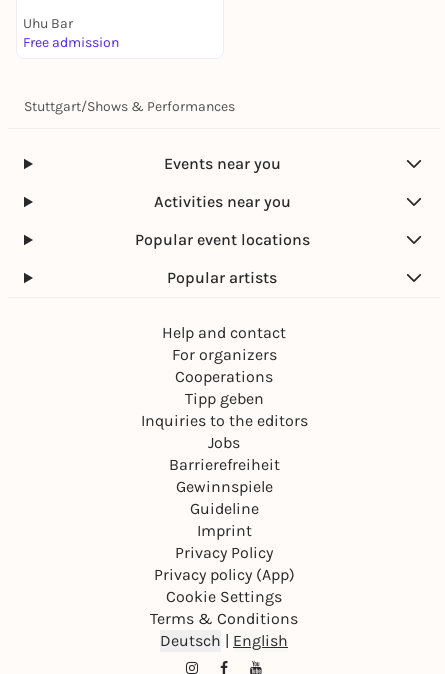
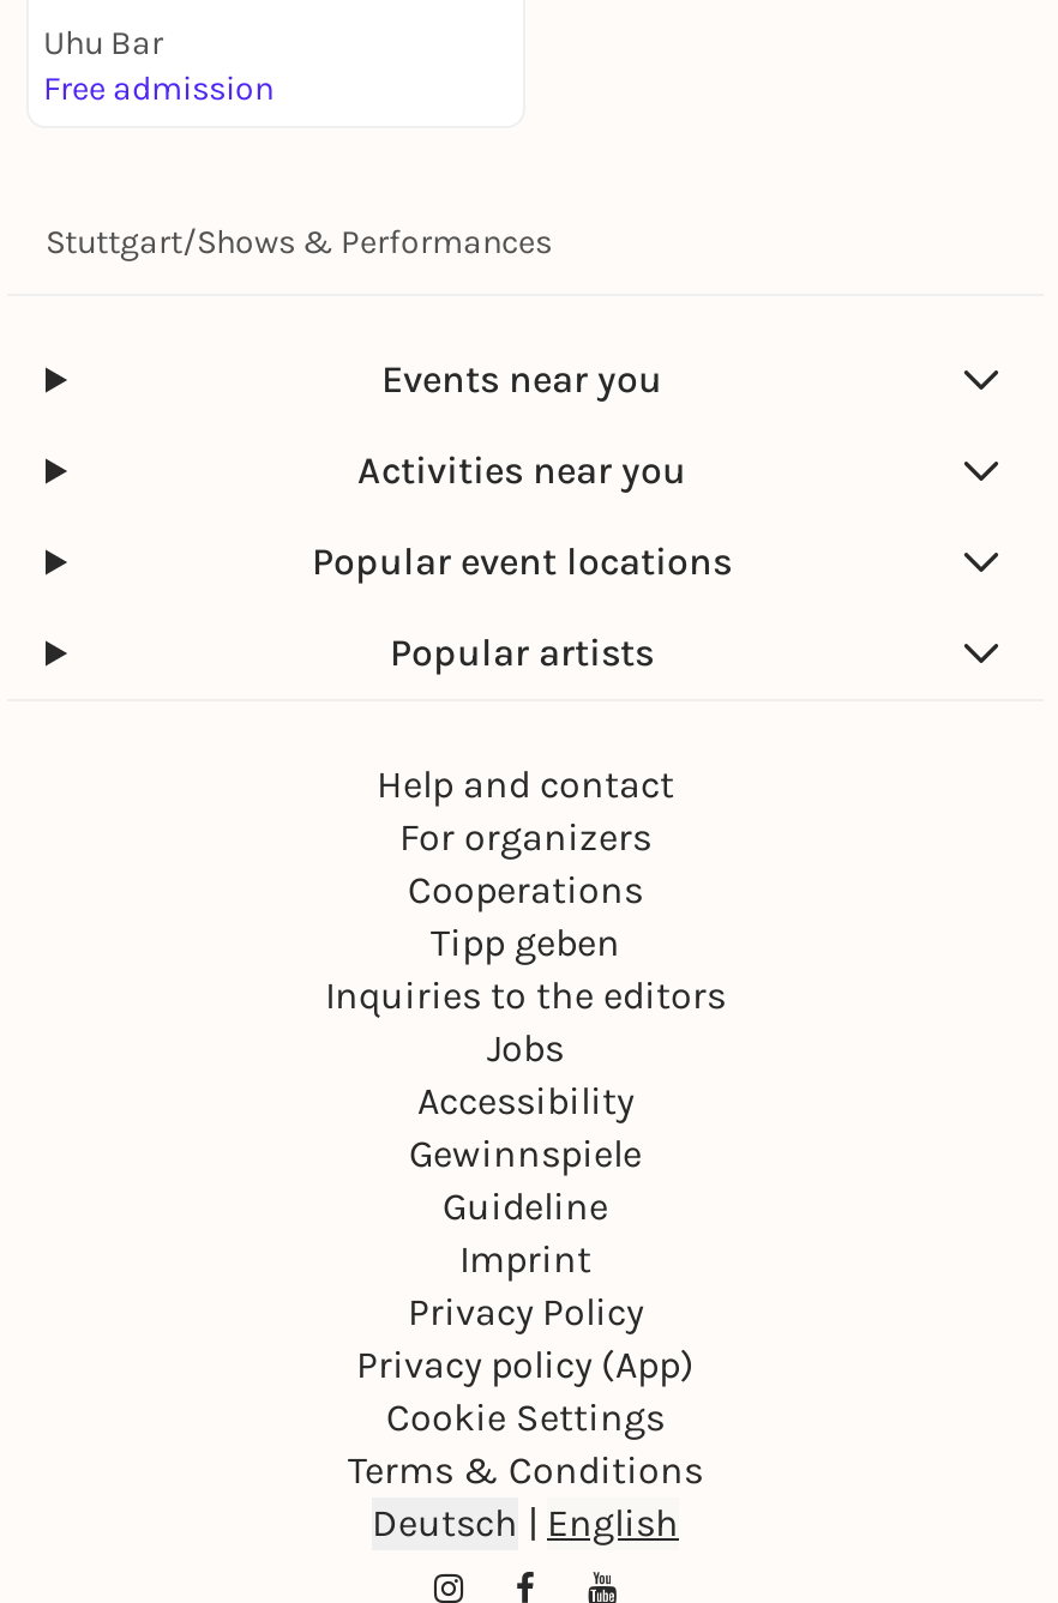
- Barrierefreiheit
+ Accessibility
